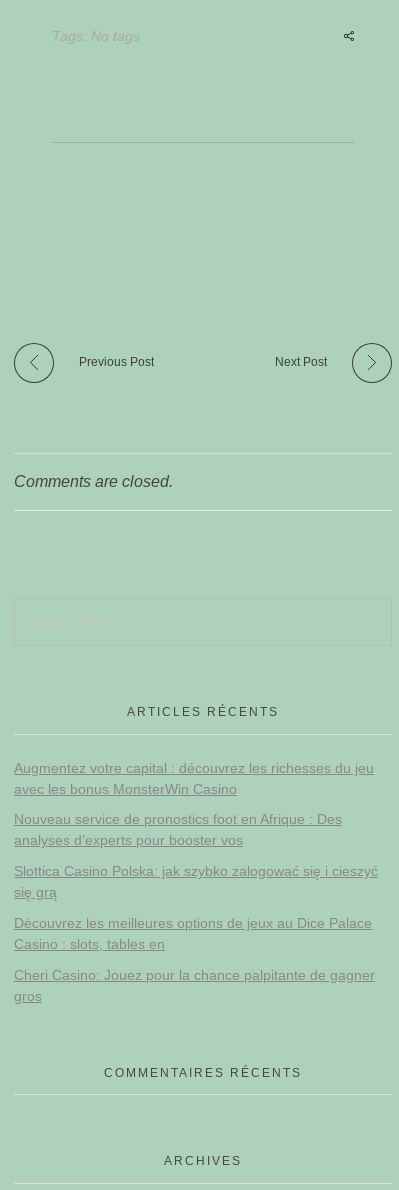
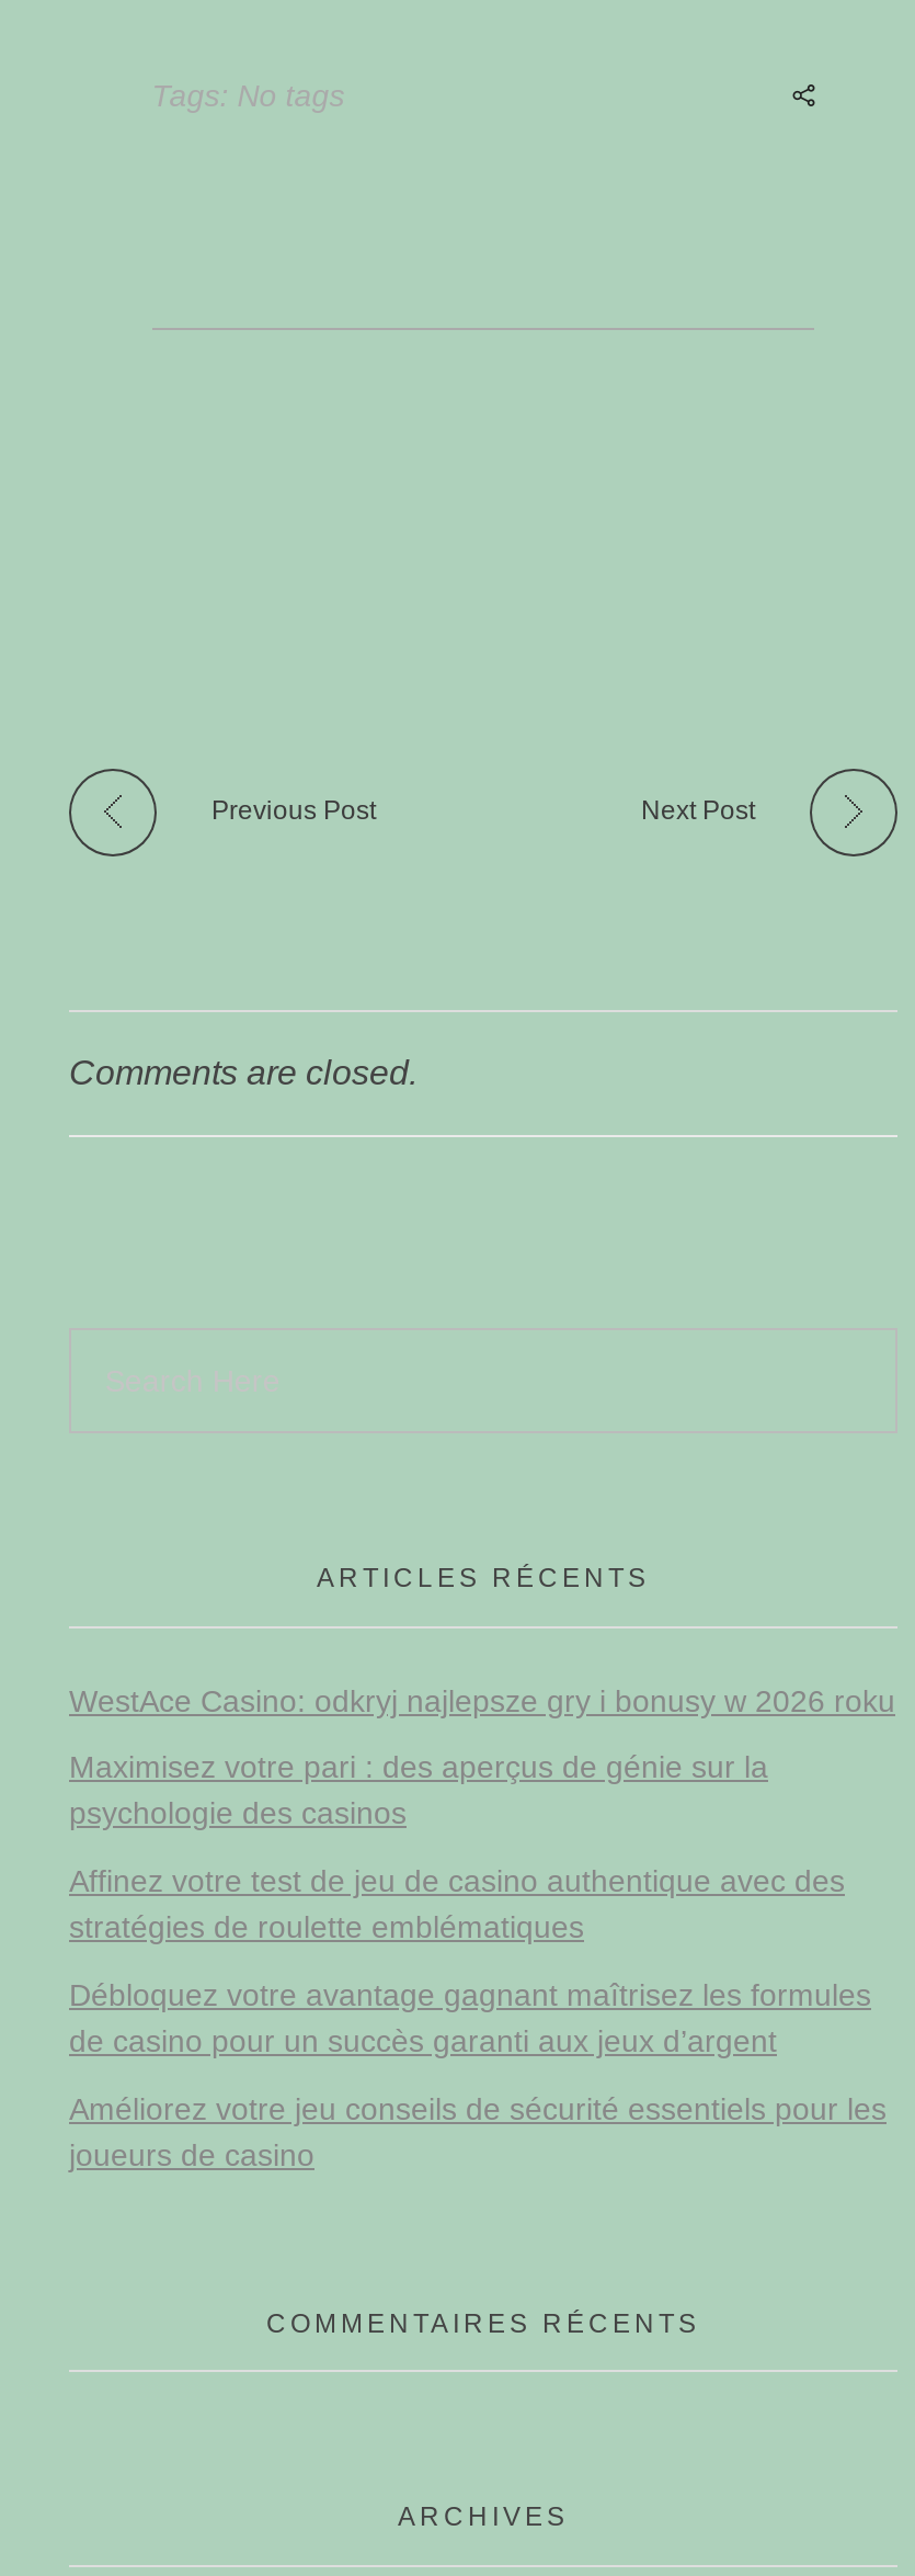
- Augmentez votre capital : découvrez les richesses du jeu
- avec les bonus MonsterWin Casino
+ WestAce Casino: odkryj najlepsze gry i bonusy w 2026 roku

- Nouveau service de pronostics foot en Afrique : Des
- analyses d’experts pour booster vos
+ Maximisez votre pari : des aperçus de génie sur la
+ psychologie des casinos

- Slottica Casino Polska: jak szybko zalogować się i cieszyć
- się grą
+ Affinez votre test de jeu de casino authentique avec des
+ stratégies de roulette emblématiques

- Découvrez les meilleures options de jeux au Dice Palace
- Casino : slots, tables en
+ Débloquez votre avantage gagnant maîtrisez les formules
+ de casino pour un succès garanti aux jeux d’argent

- Cheri Casino: Jouez pour la chance palpitante de gagner
- gros
+ Améliorez votre jeu conseils de sécurité essentiels pour les
+ joueurs de casino
